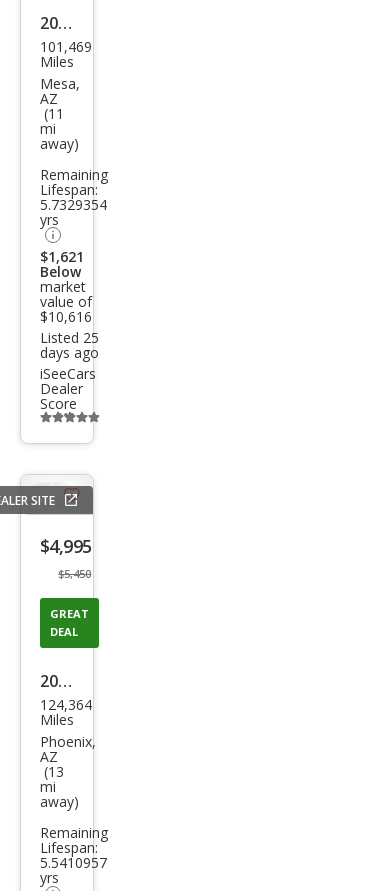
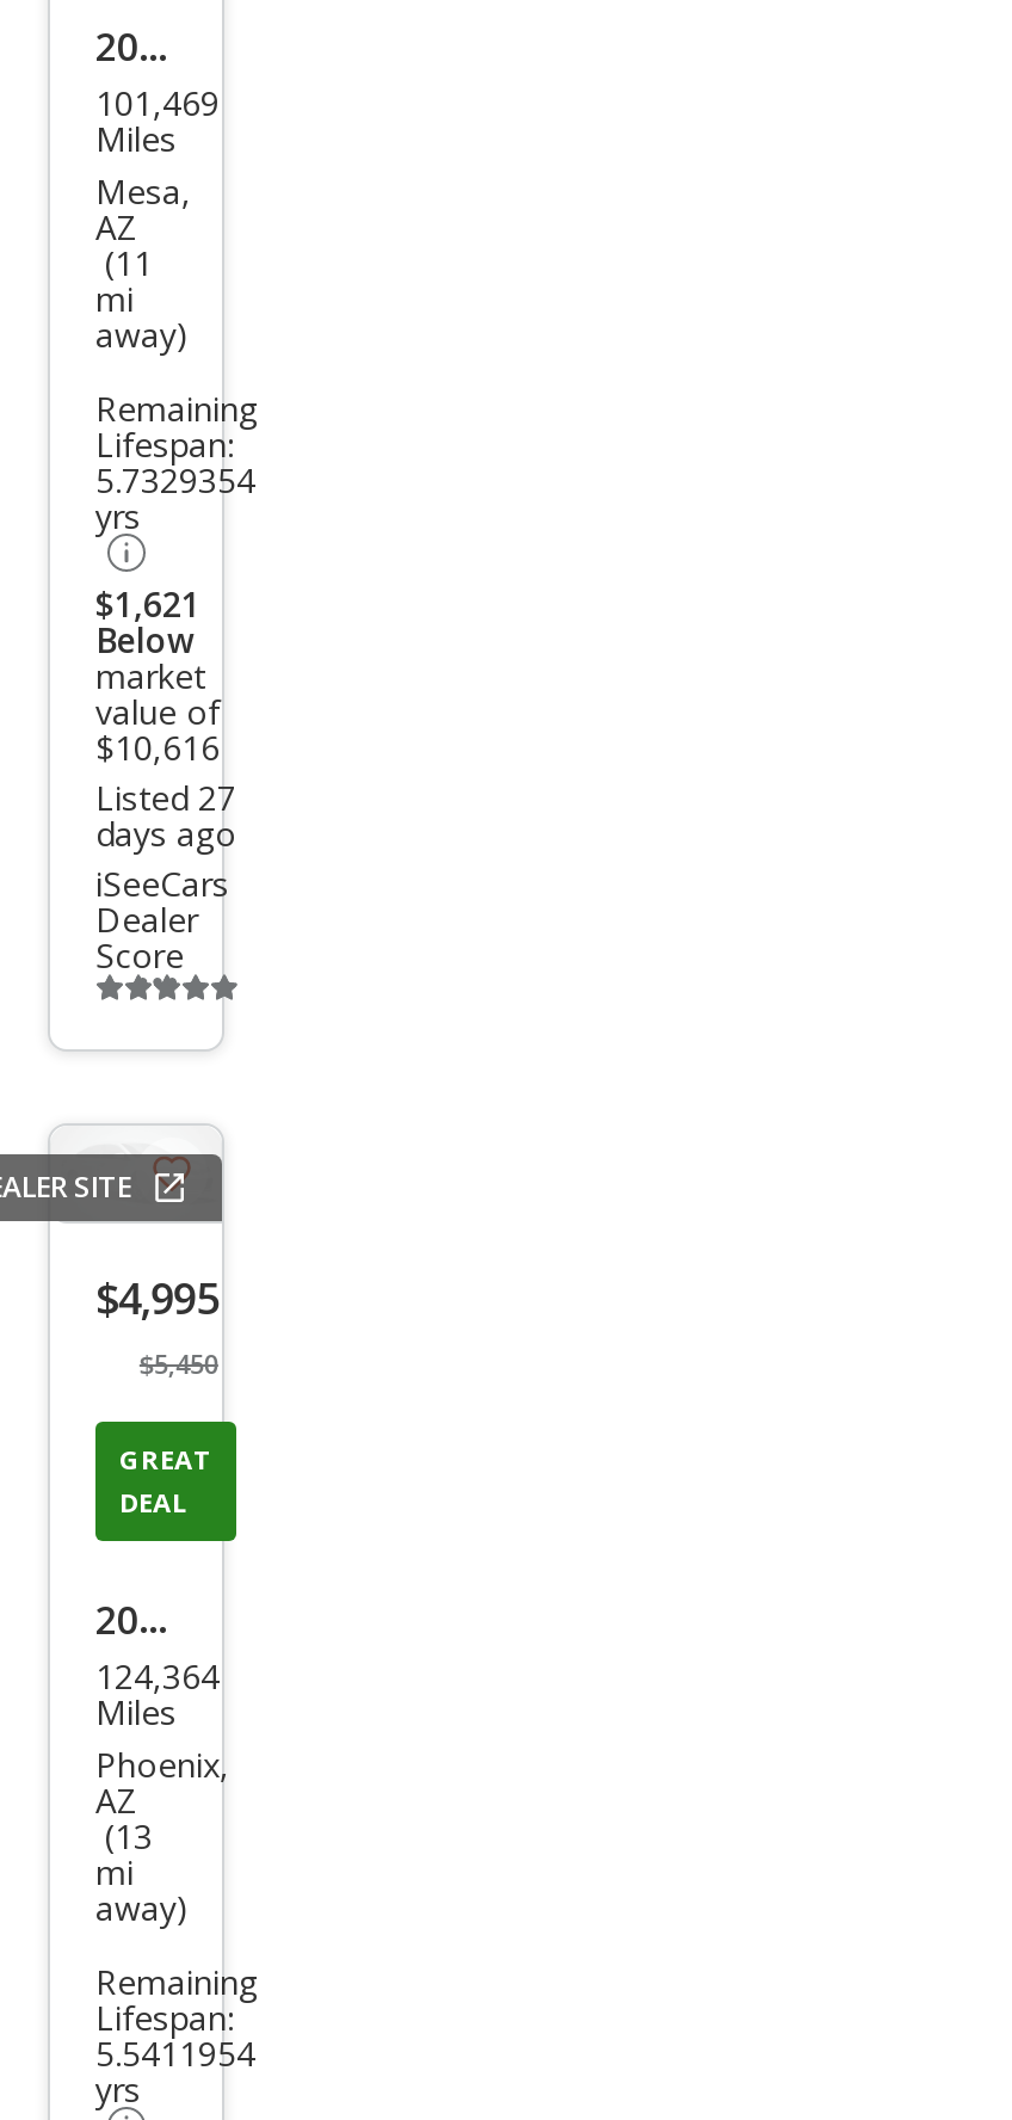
- Listed 25
+ Listed 27

- 5.5410957
+ 5.5411954
